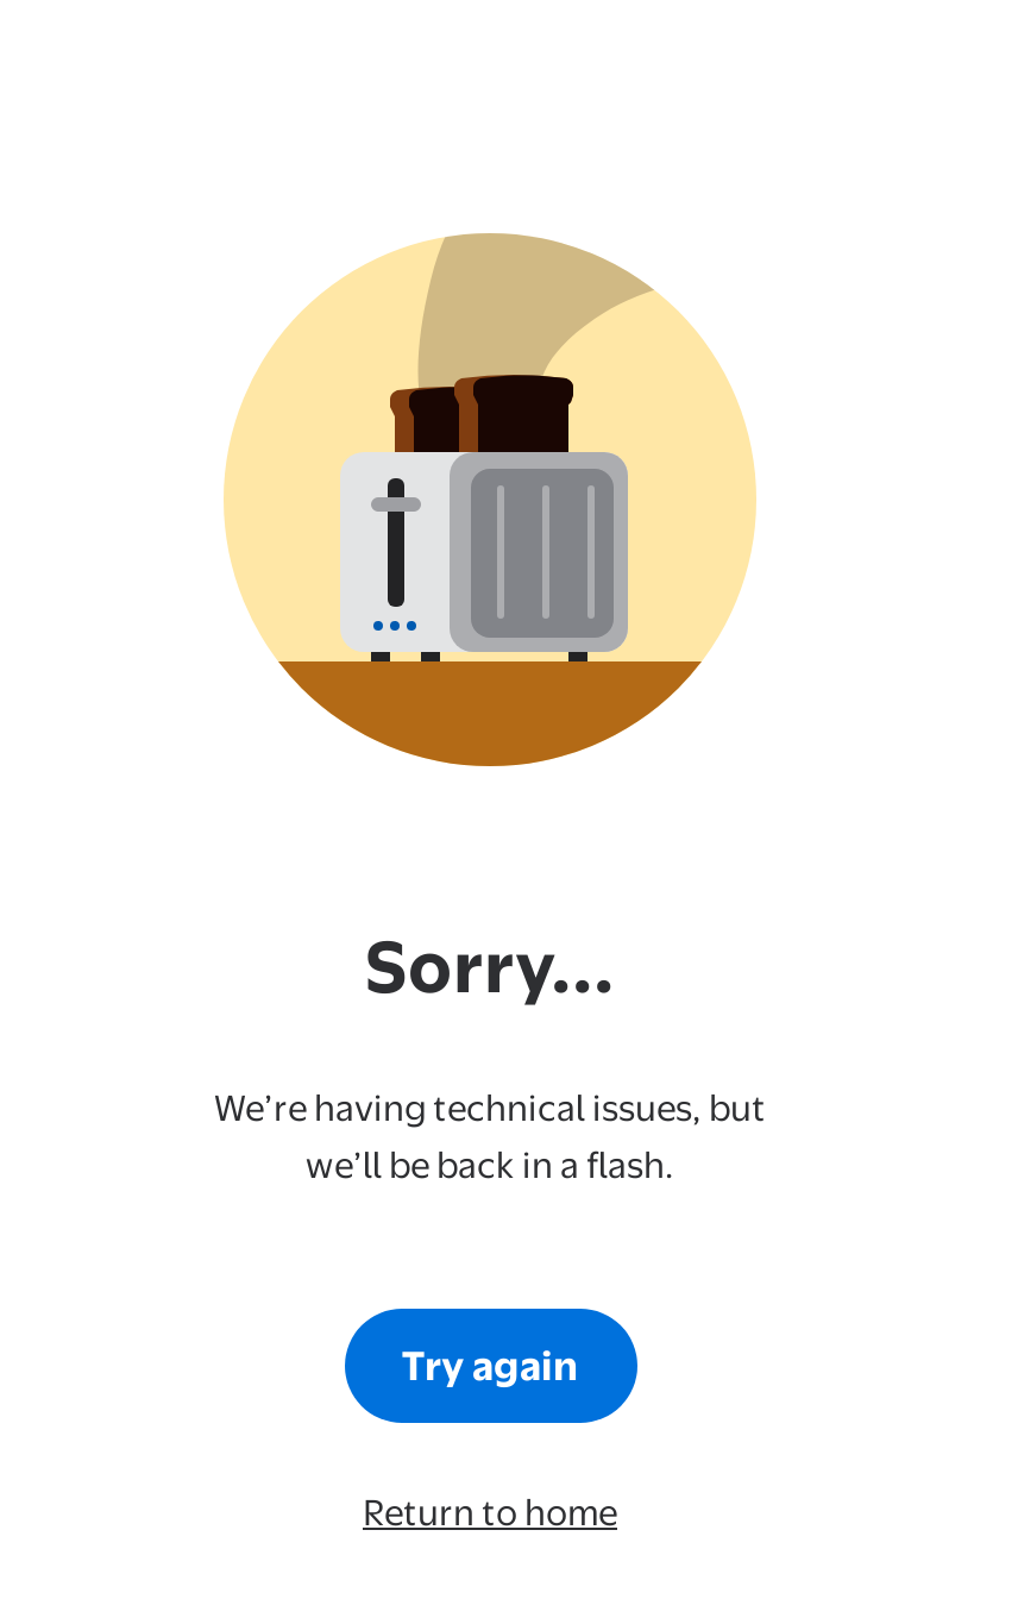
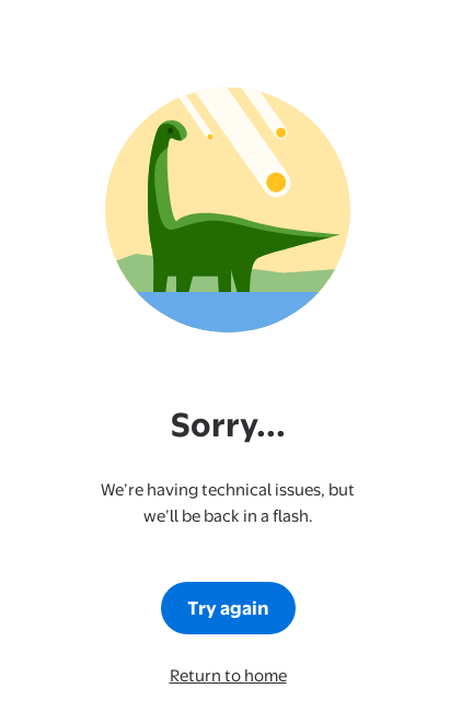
- [image]
+ [image]
